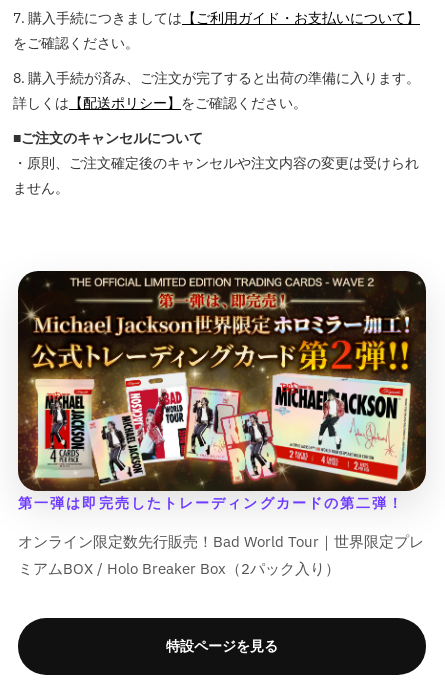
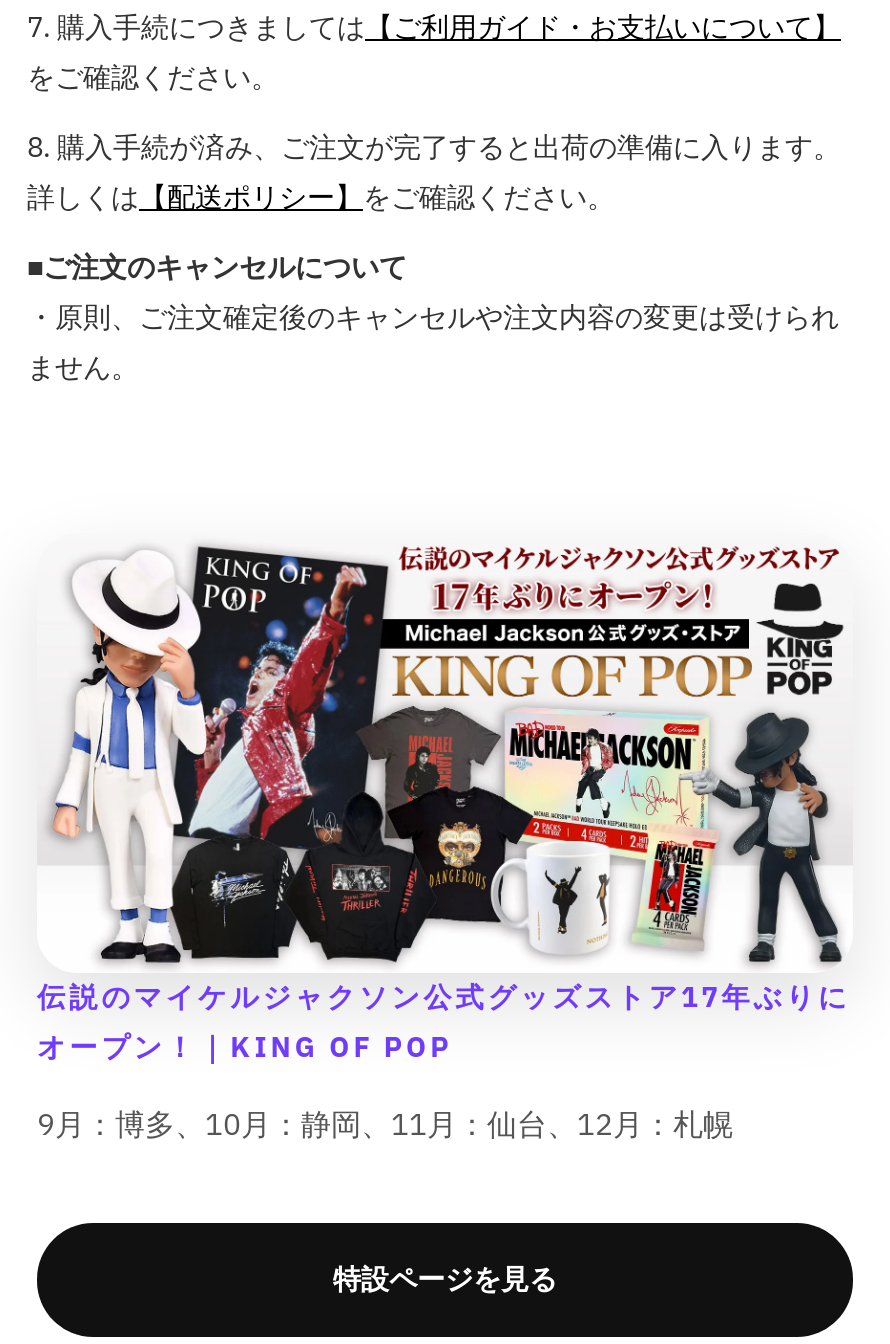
- [image]
- 第一弾は即完売したトレーディングカードの第二弾！
+ [image]
+ 伝説のマイケルジャクソン公式グッズストア17年ぶりに
+ オープン！｜KING OF POP

- オンライン限定数先行販売！Bad World Tour｜世界限定プレ
- ミアムBOX / Holo Breaker Box（2パック入り）
+ 9月：博多、10月：静岡、11月：仙台、12月：札幌
